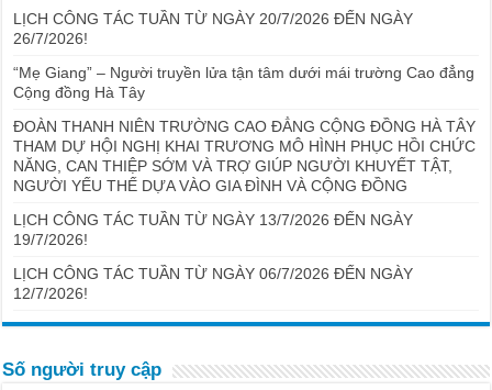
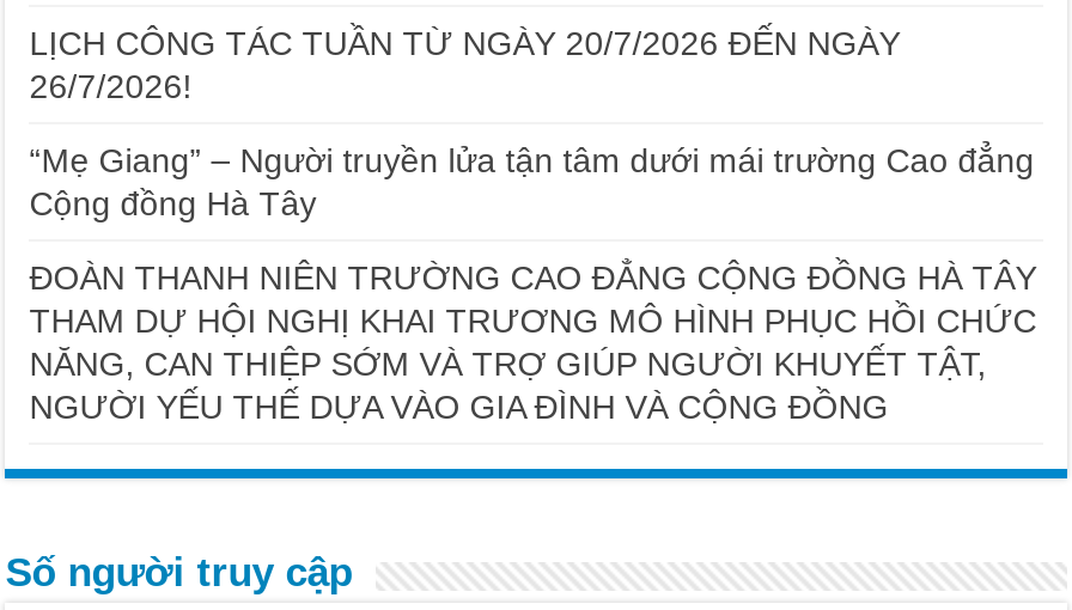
- LỊCH CÔNG TÁC TUẦN TỪ NGÀY 13/7/2026 ĐẾN NGÀY
- 19/7/2026!
- LỊCH CÔNG TÁC TUẦN TỪ NGÀY 06/7/2026 ĐẾN NGÀY
- 12/7/2026!
